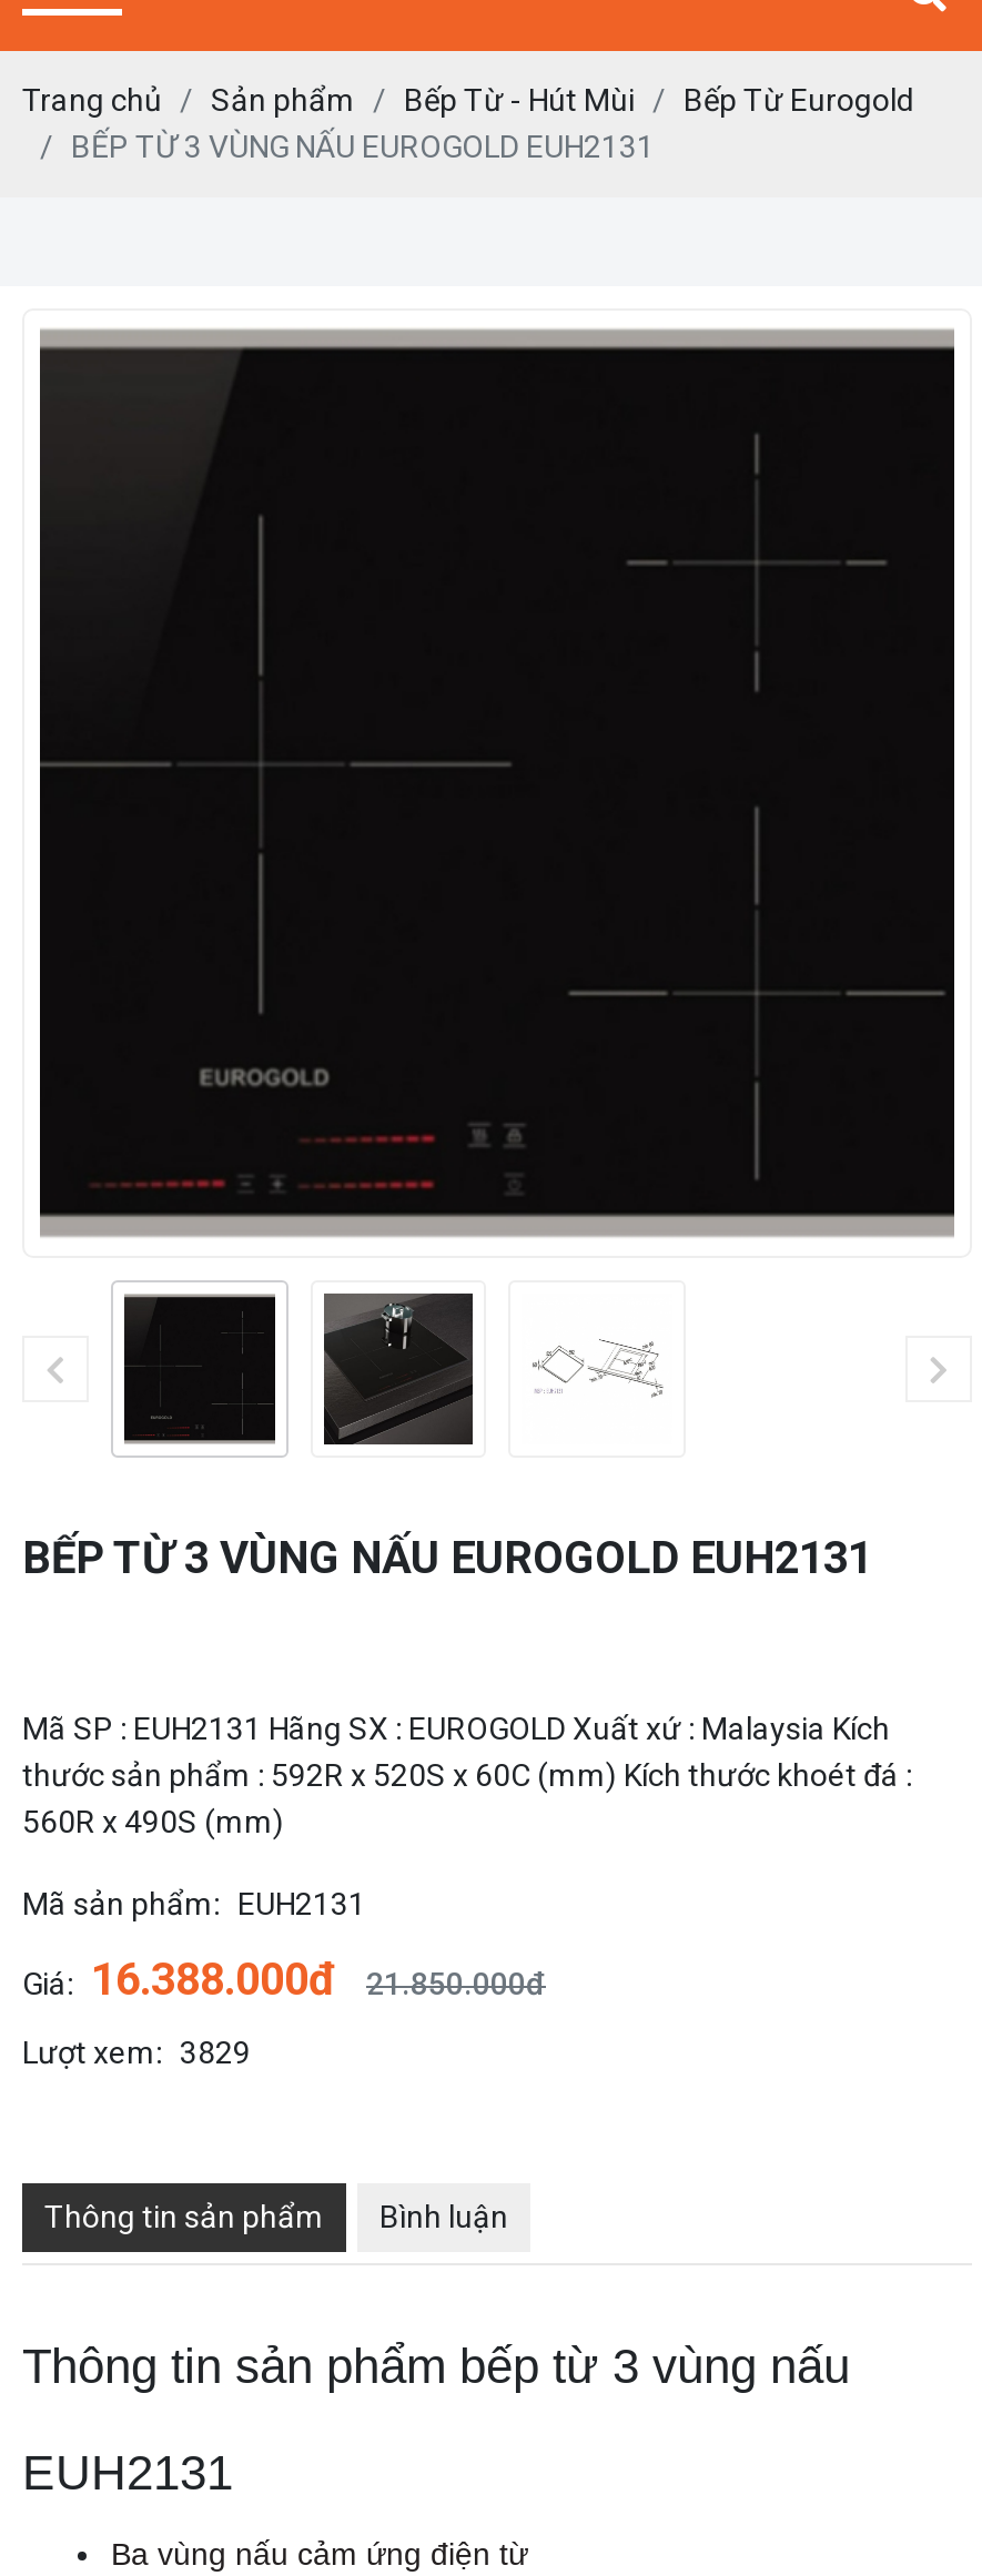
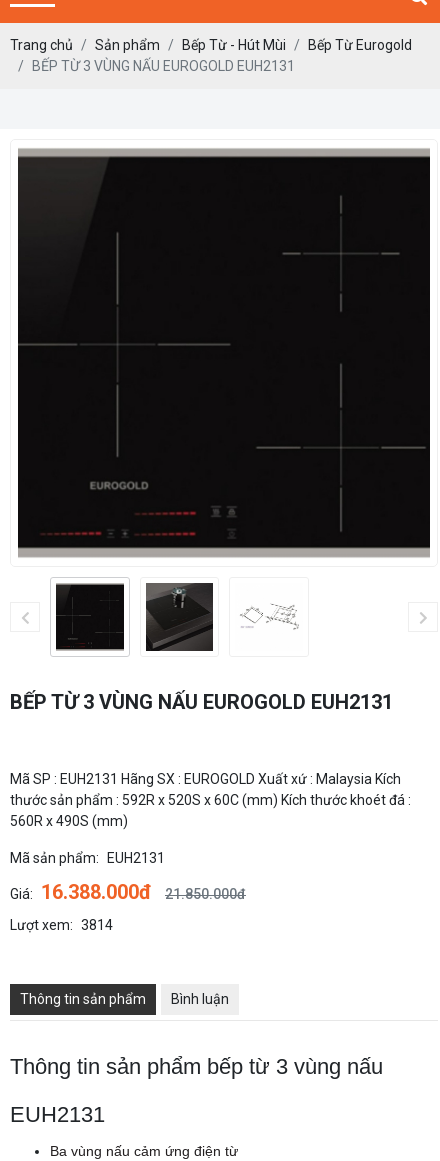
- Lượt xem: 3829
+ Lượt xem: 3814
